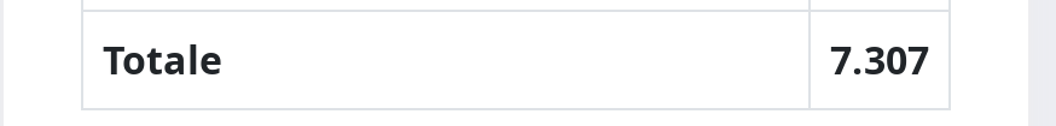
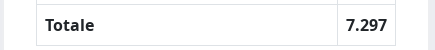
- 7.307
+ 7.297
